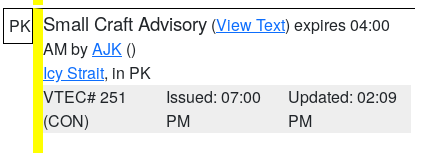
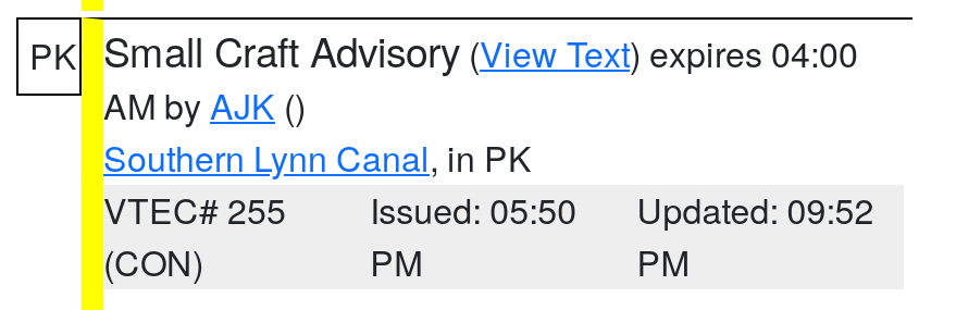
- Icy Strait, in PK
- VTEC# 251
+ Southern Lynn Canal, in PK
+ VTEC# 255

- Issued: 07:00
+ Issued: 05:50

- Updated: 02:09
+ Updated: 09:52
